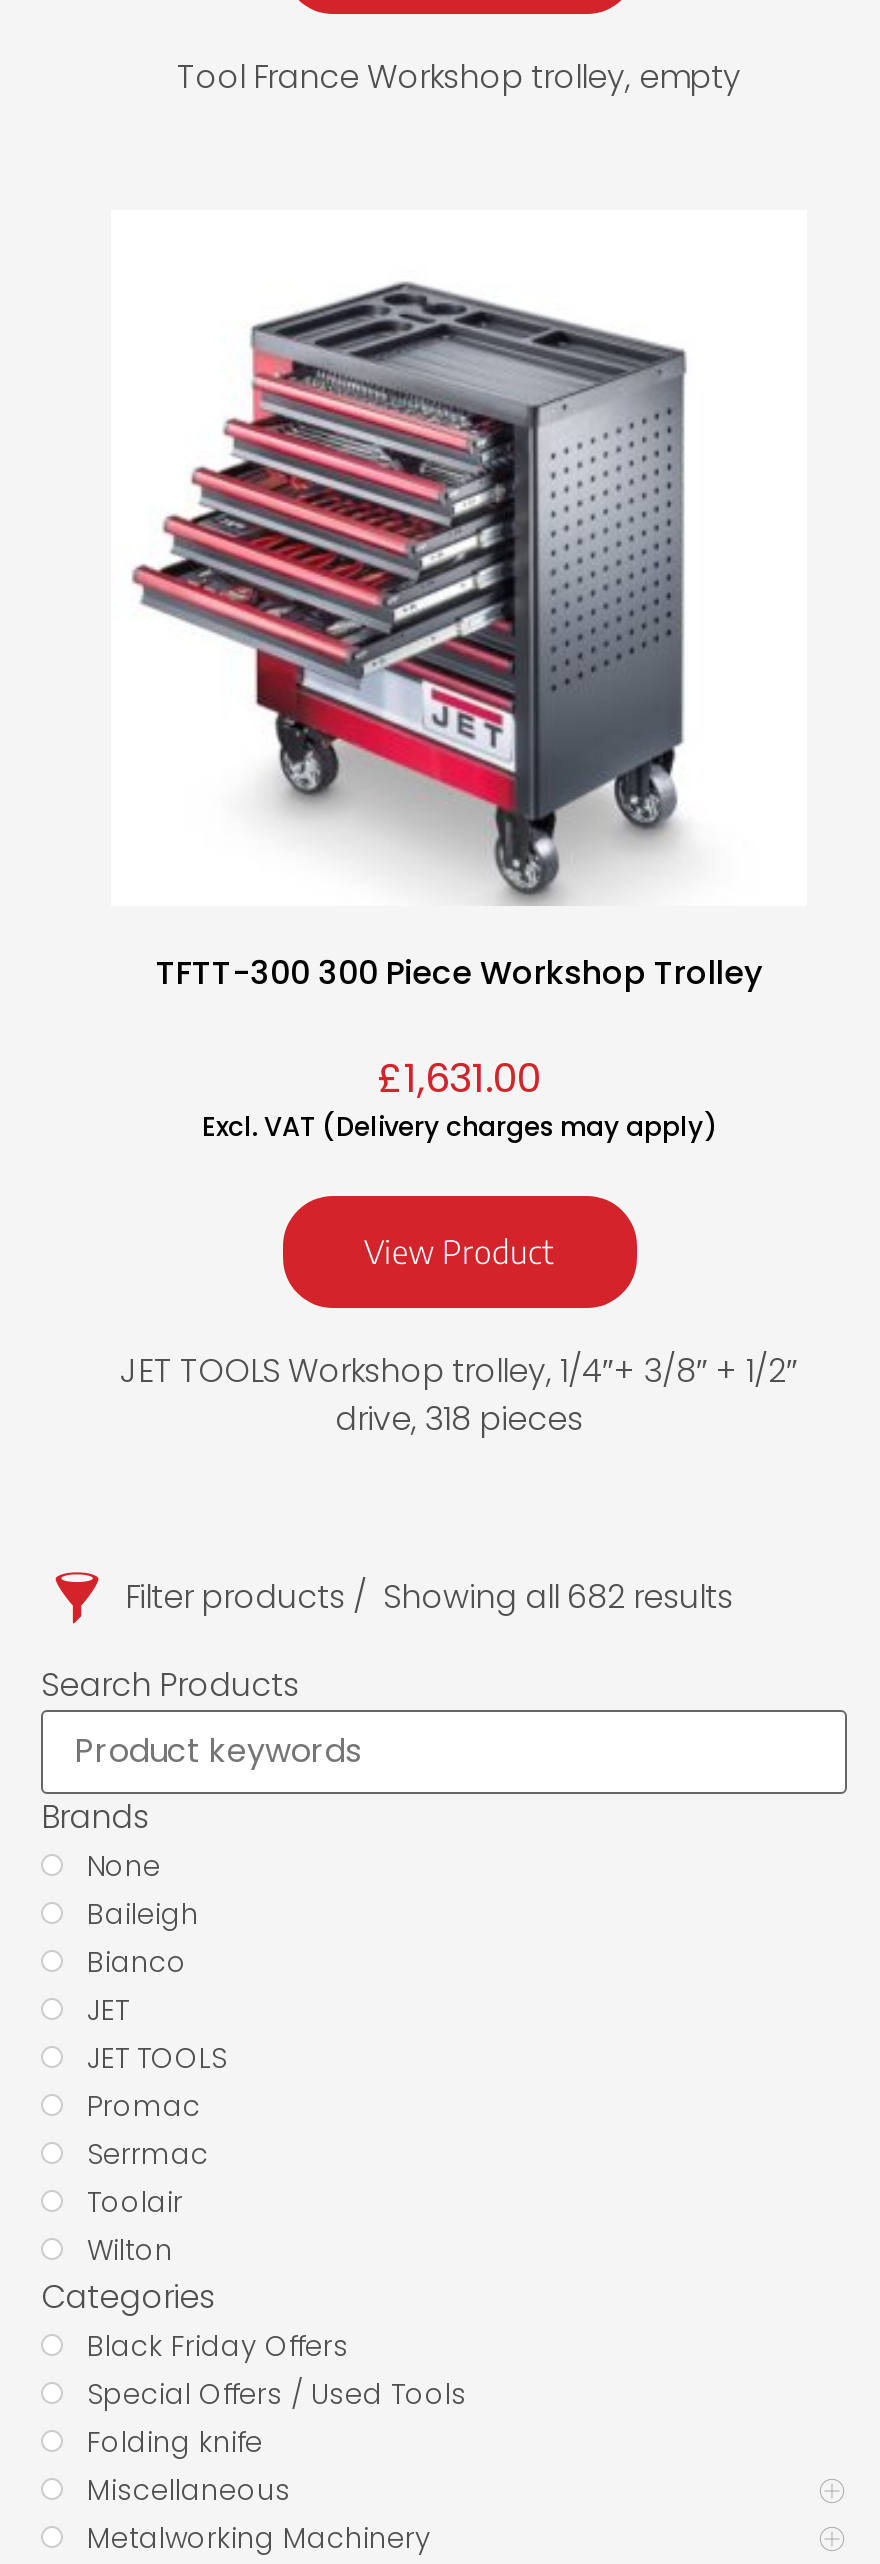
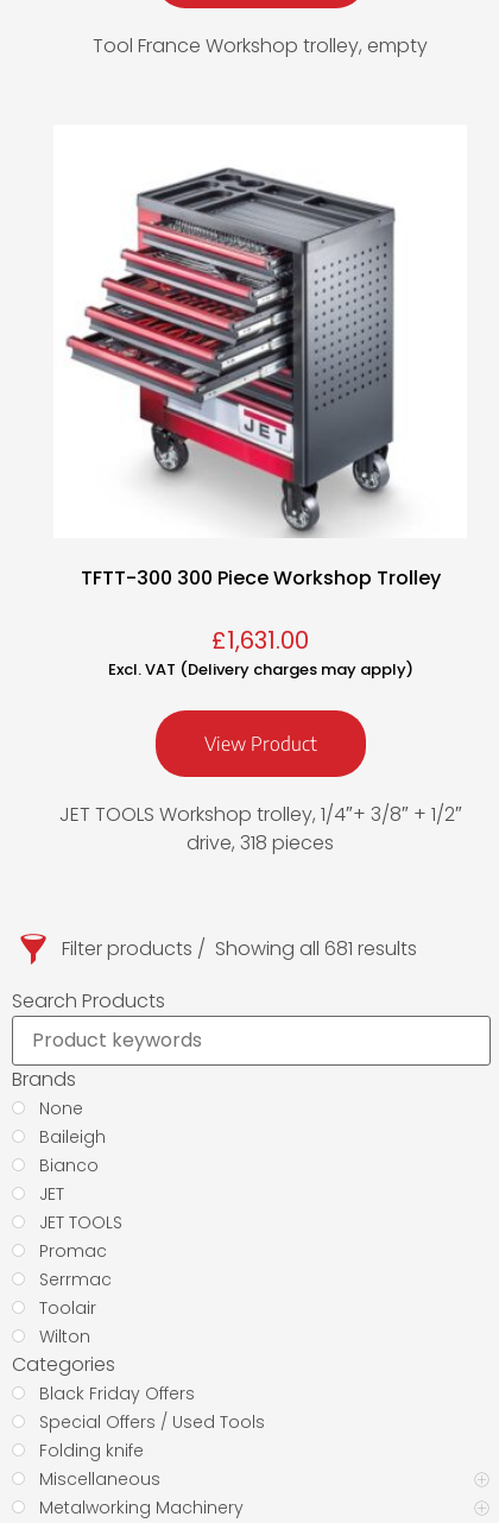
- Showing all 682 results
+ Showing all 681 results
